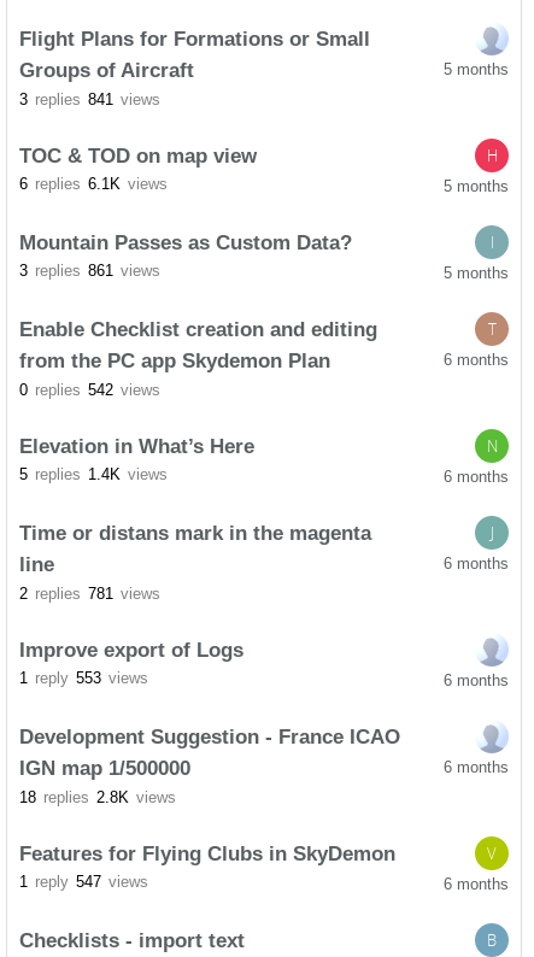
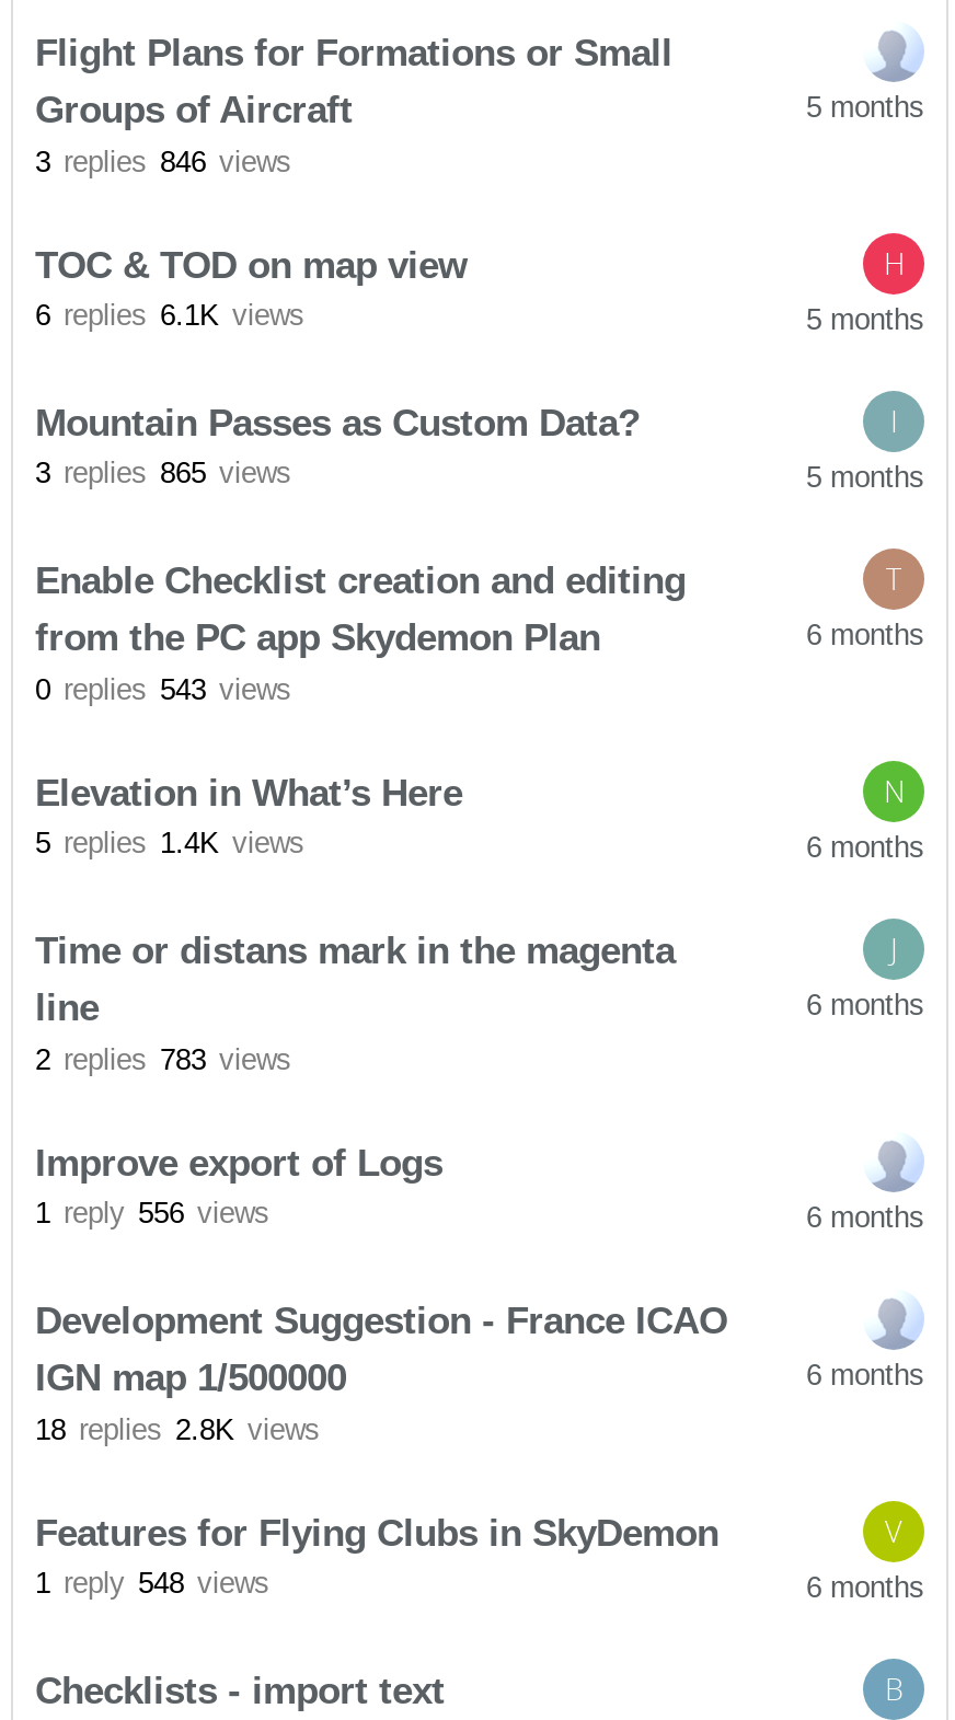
- 3 replies 841 views
+ 3 replies 846 views

- 3 replies 861 views
+ 3 replies 865 views

- 0 replies 542 views
+ 0 replies 543 views

- 2 replies 781 views
+ 2 replies 783 views

- 1 reply 553 views
+ 1 reply 556 views

- 1 reply 547 views
+ 1 reply 548 views
